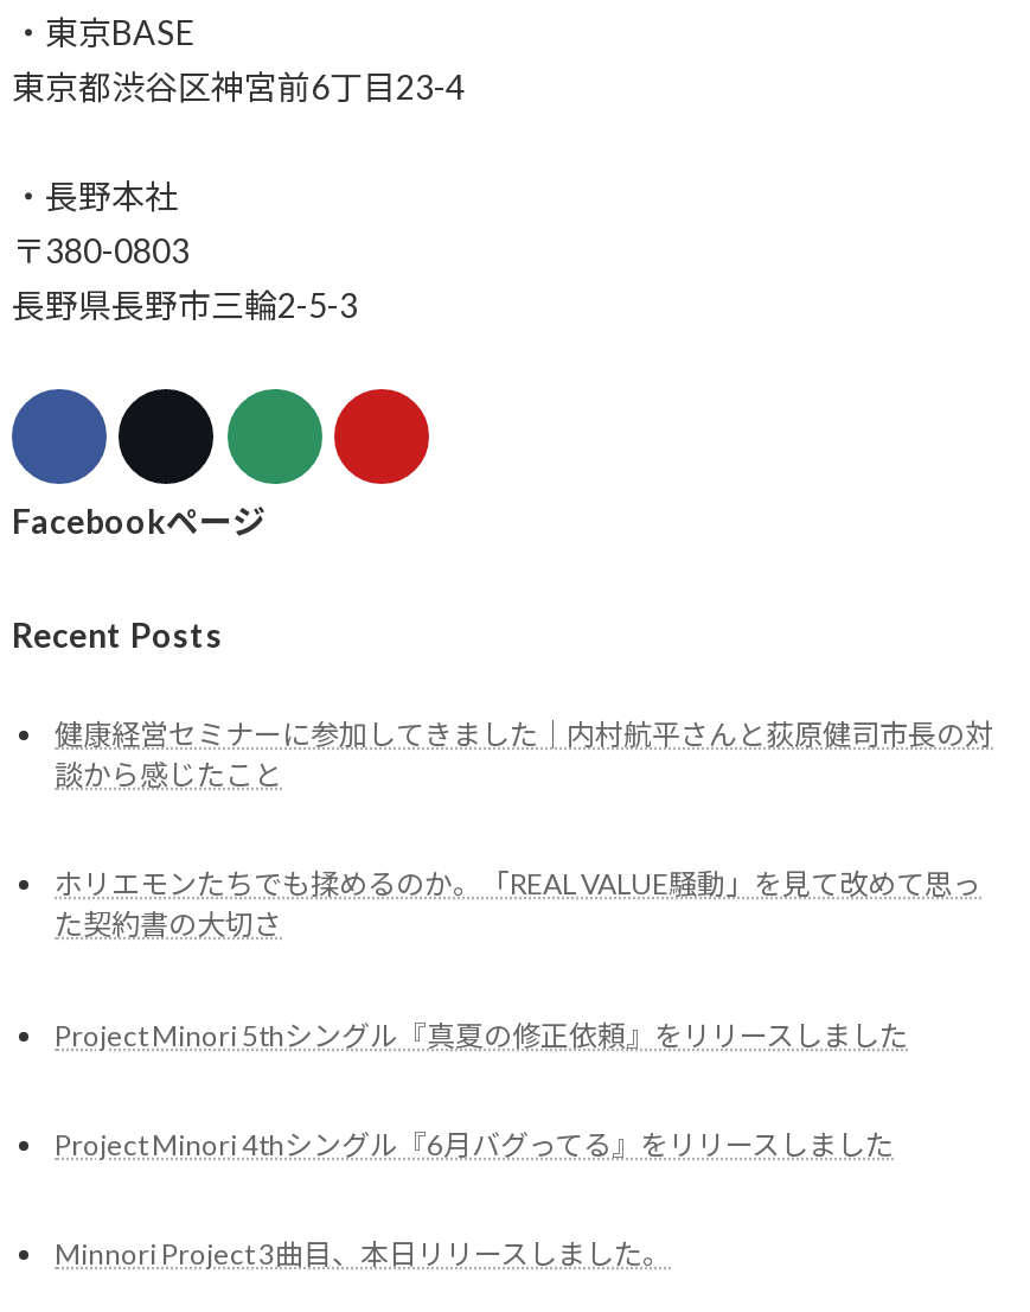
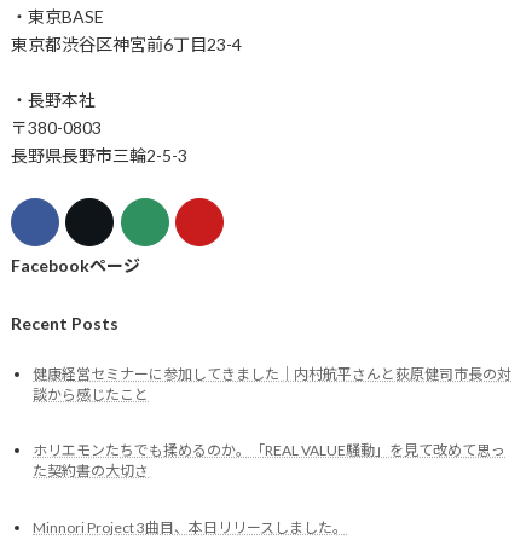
- Project Minori 5thシングル『真夏の修正依頼』をリリースしました
- Project Minori 4thシングル『6月バグってる』をリリースしました
